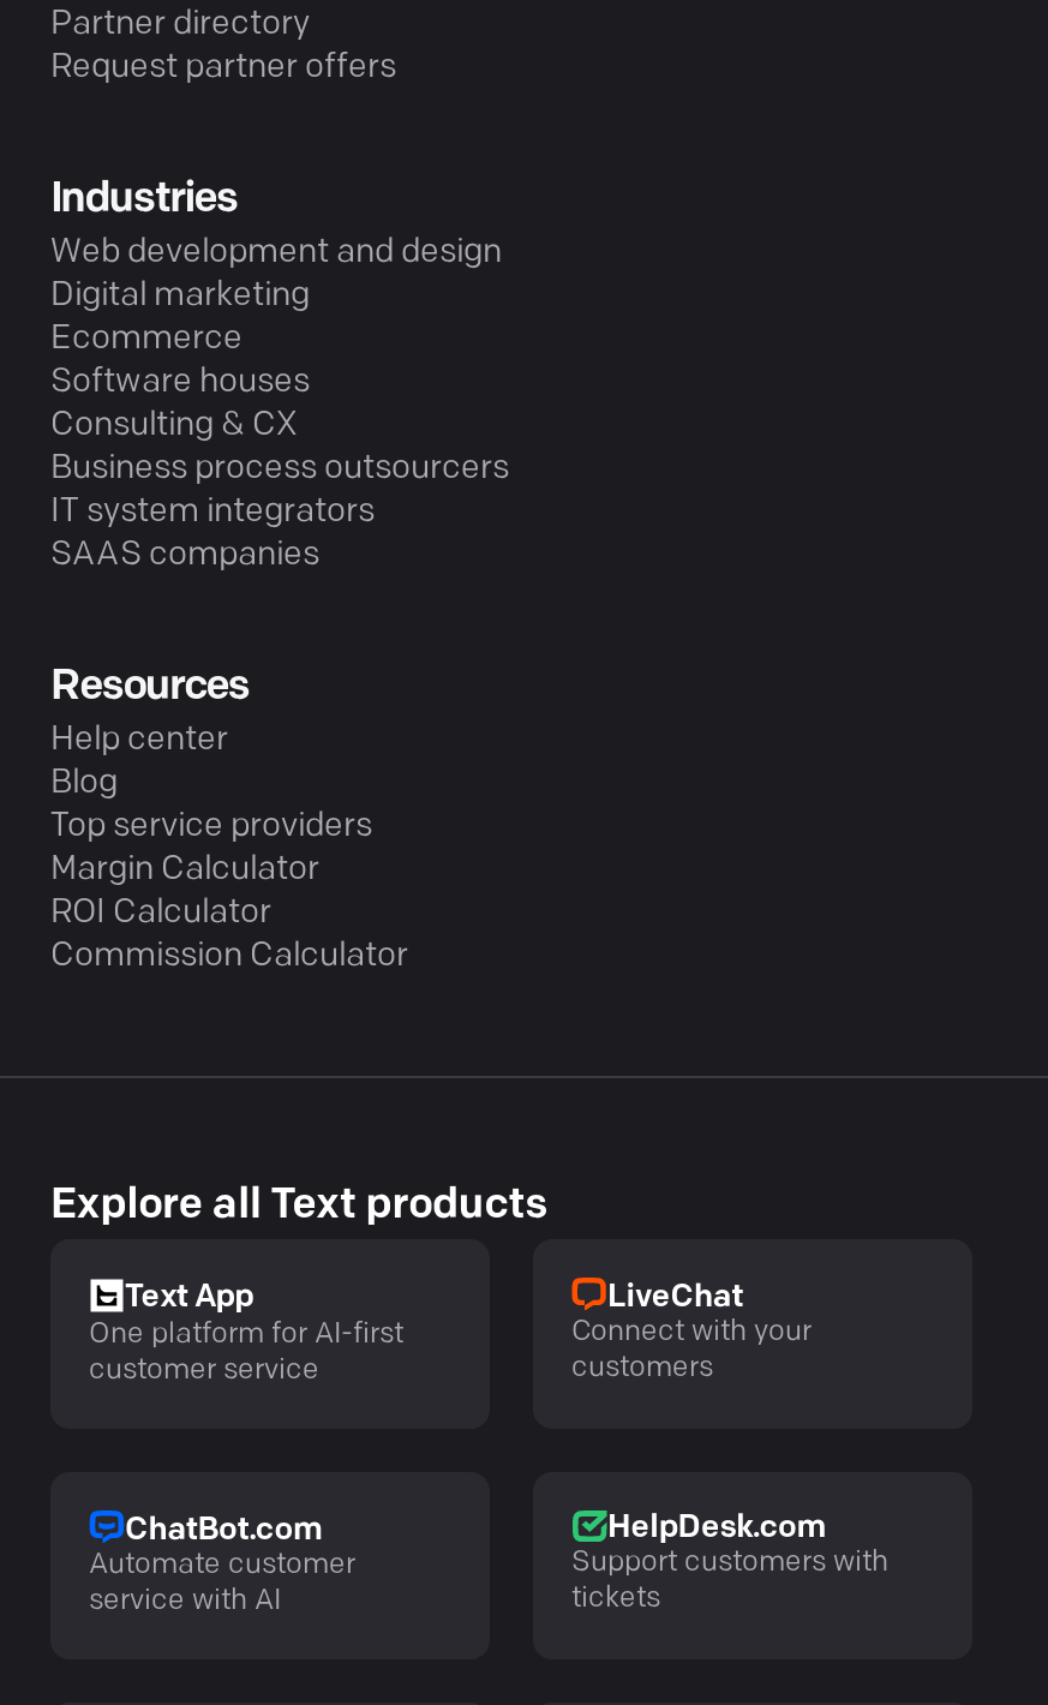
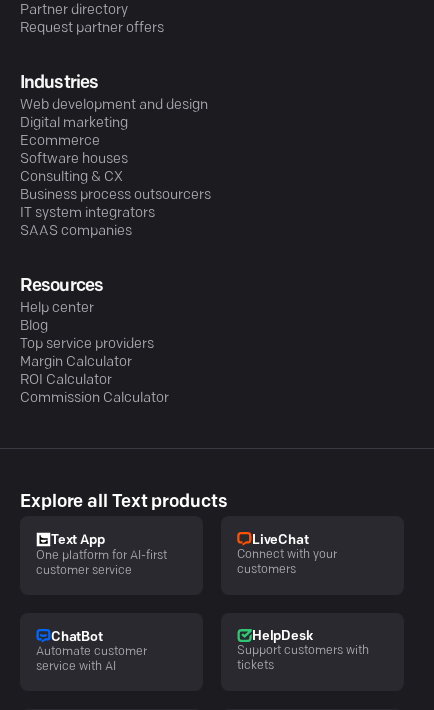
- ChatBot.com
+ ChatBot

- HelpDesk.com
+ HelpDesk
